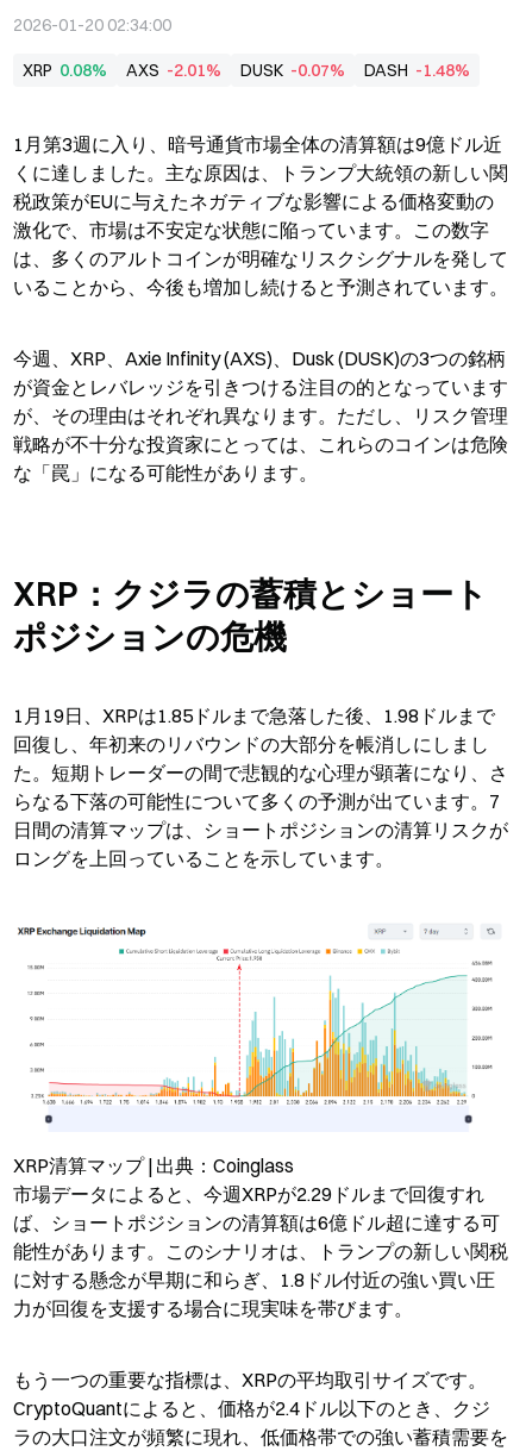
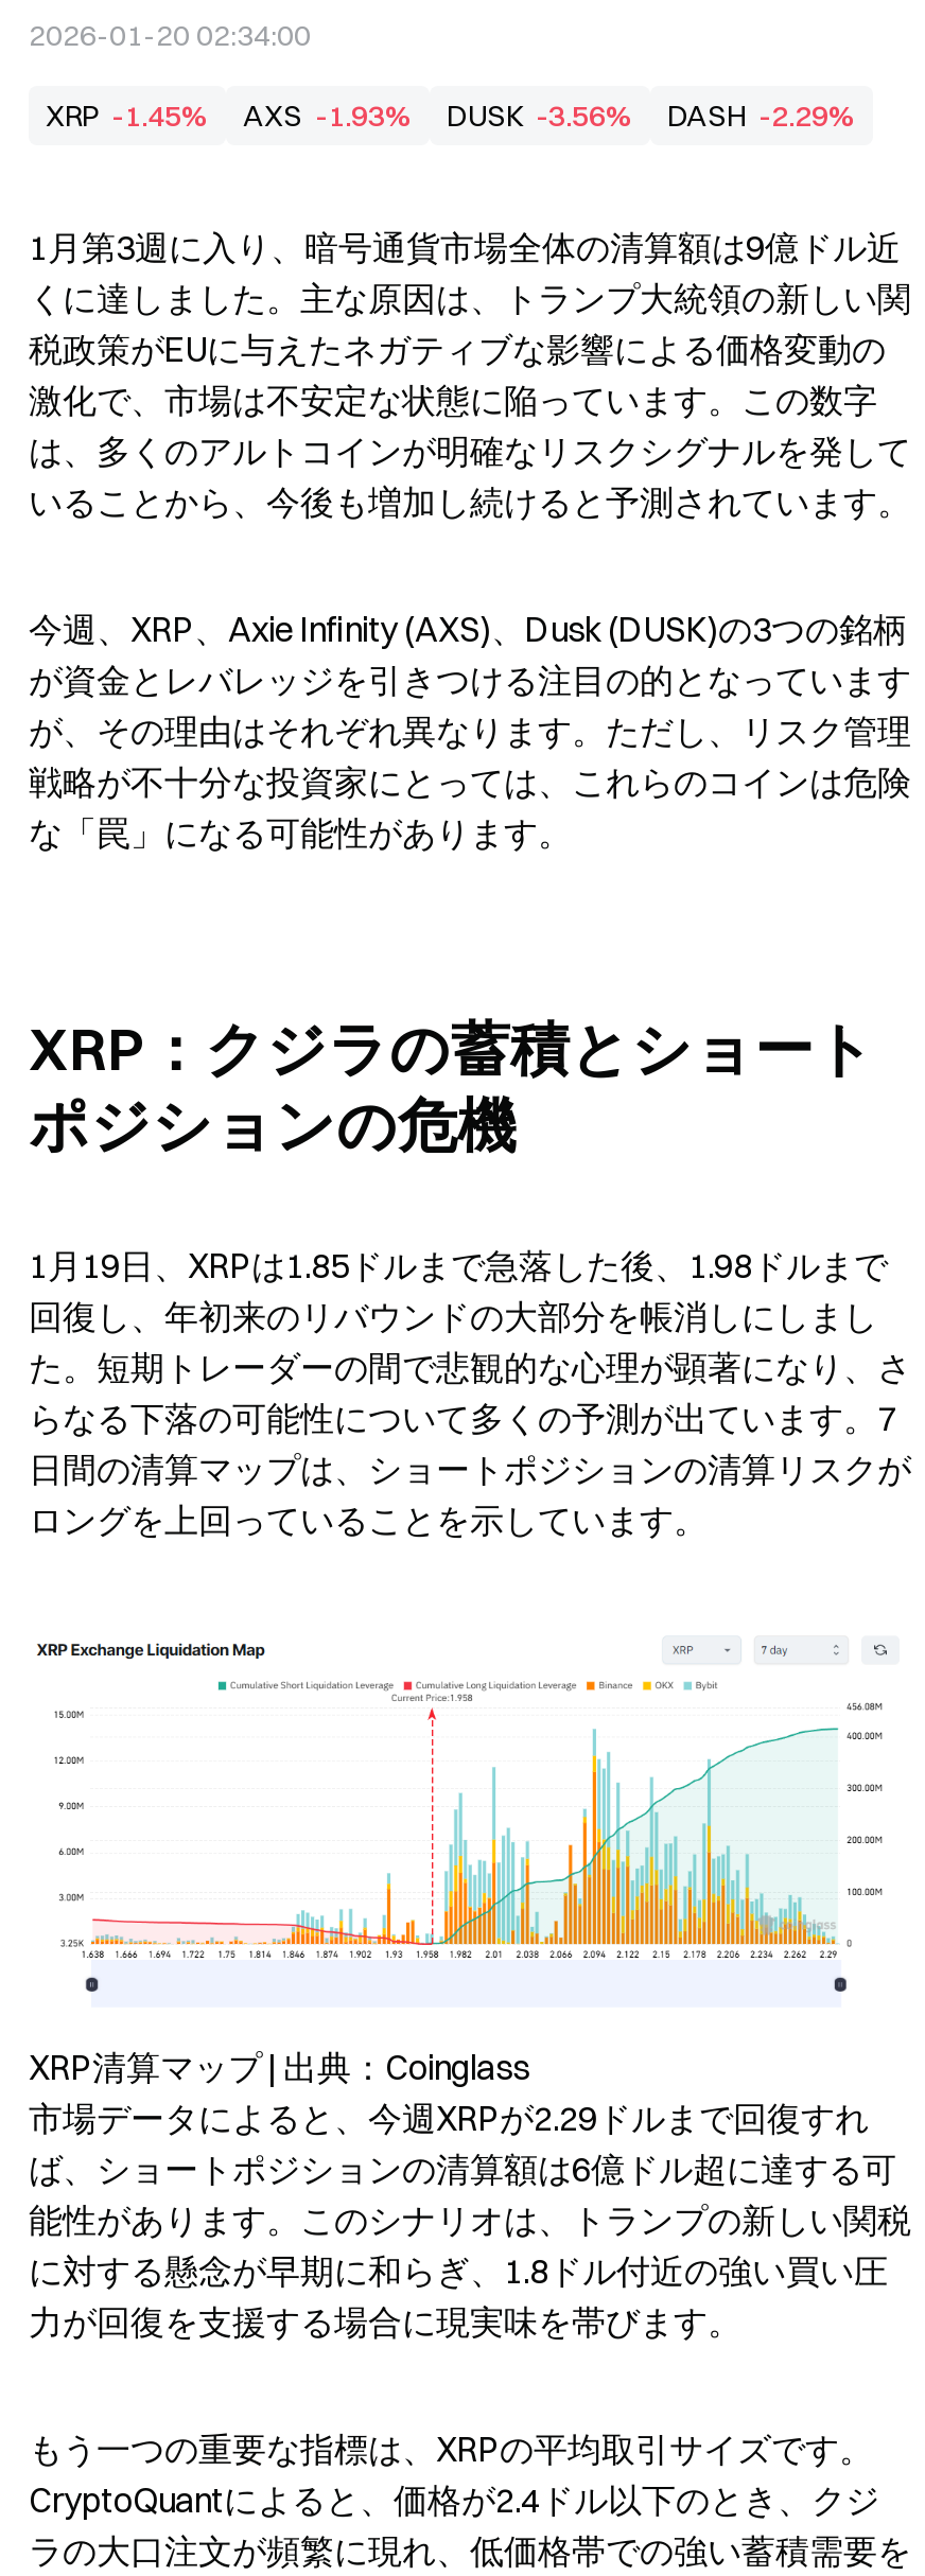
- XRP 0.08%
+ XRP -1.45%

- AXS -2.01%
+ AXS -1.93%

- DUSK -0.07%
+ DUSK -3.56%

- DASH -1.48%
+ DASH -2.29%
